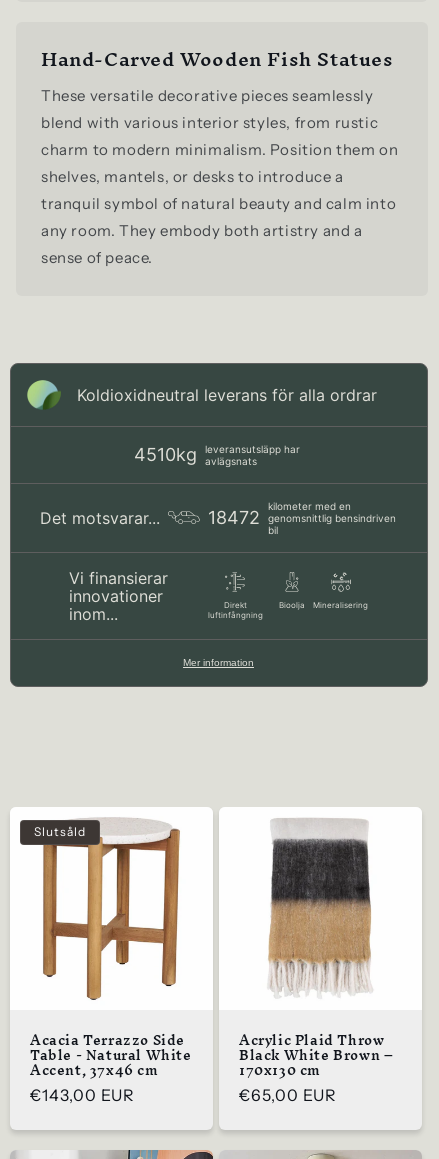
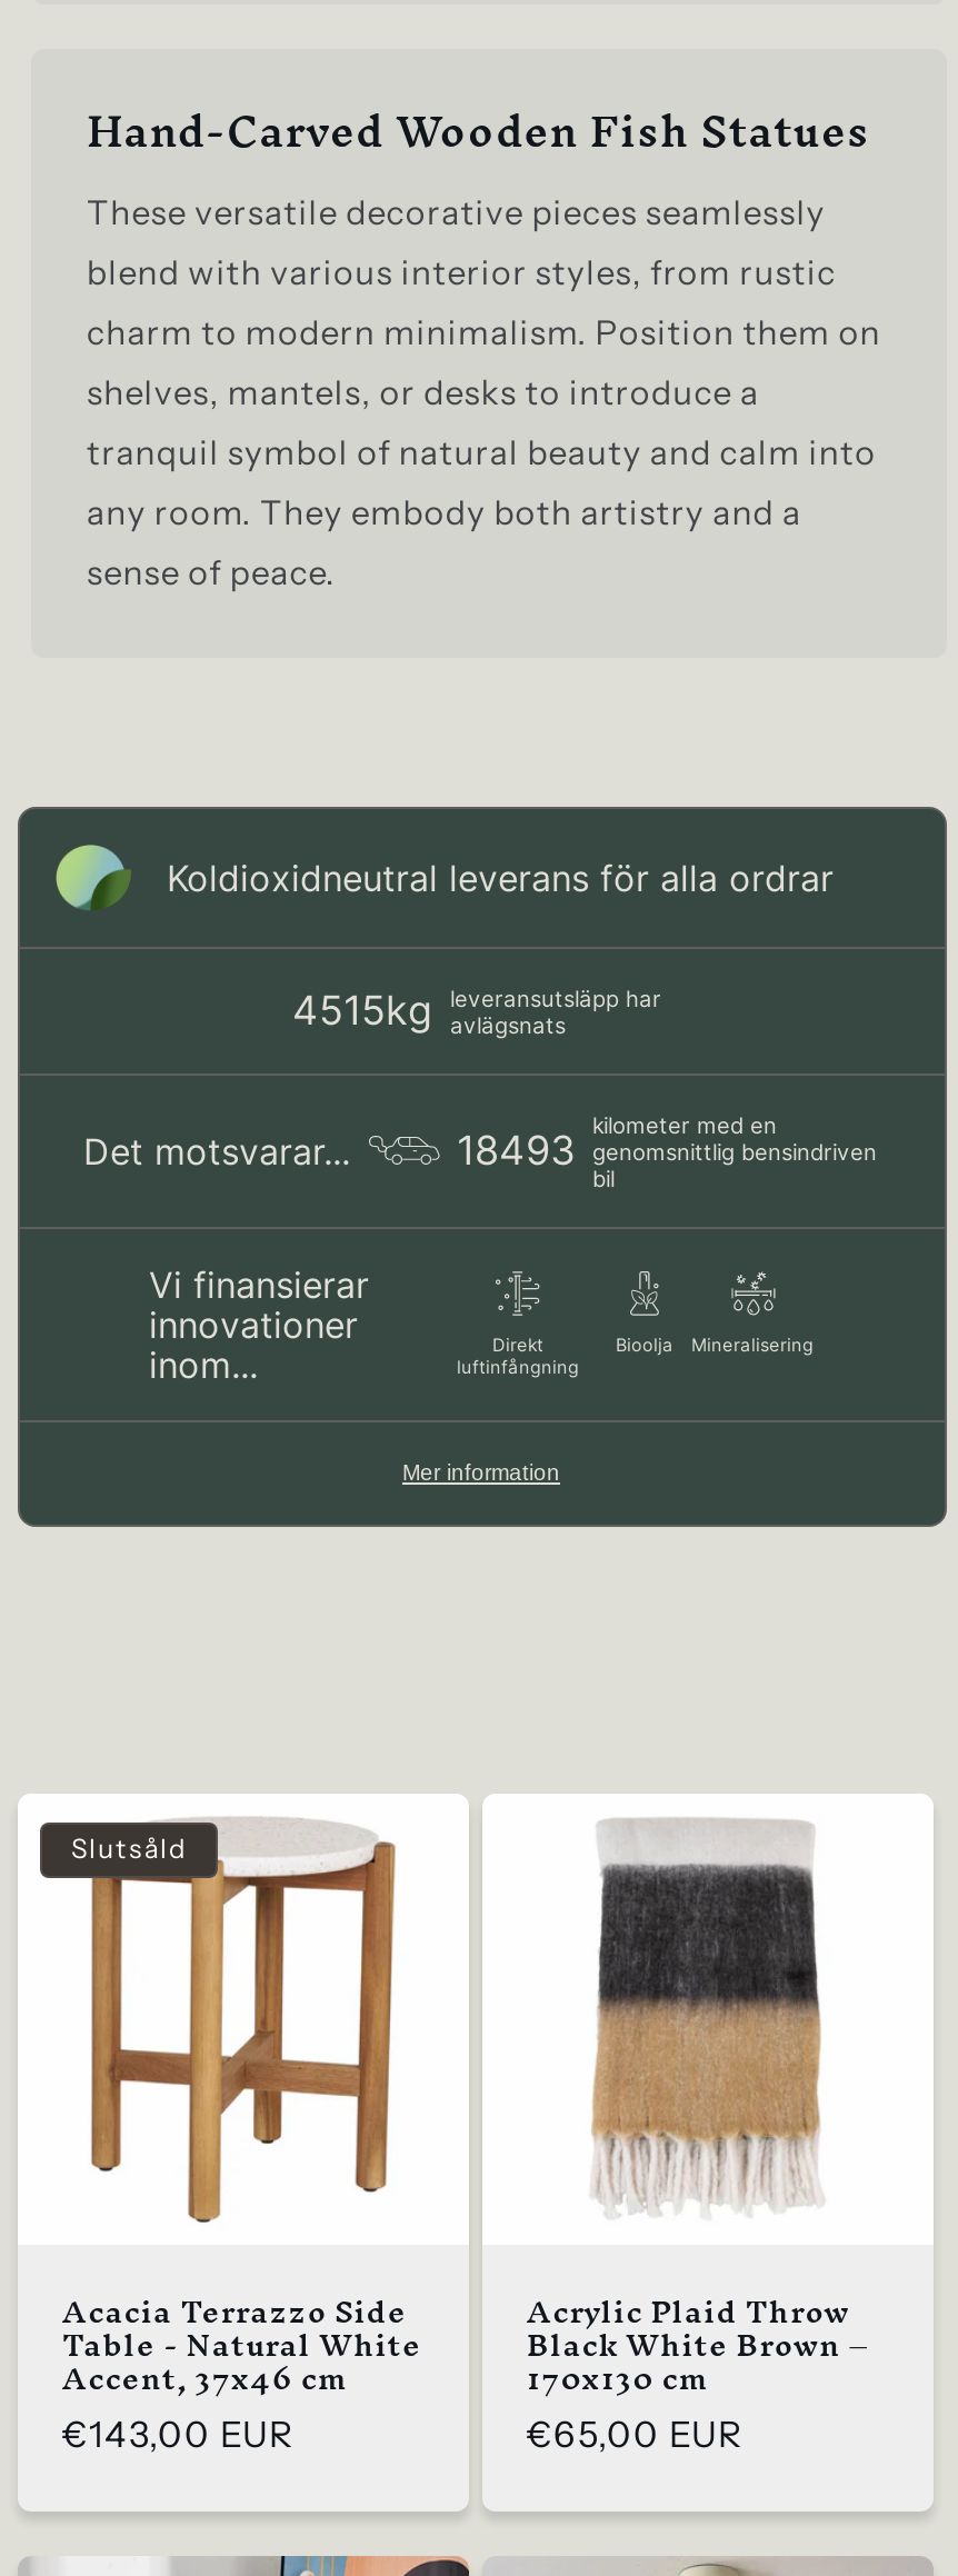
- 4510kg leveransutsläpp har avlägsnats
+ 4515kg leveransutsläpp har avlägsnats

- 18472 genomsnittlig bensindriven
+ 18493 genomsnittlig bensindriven
